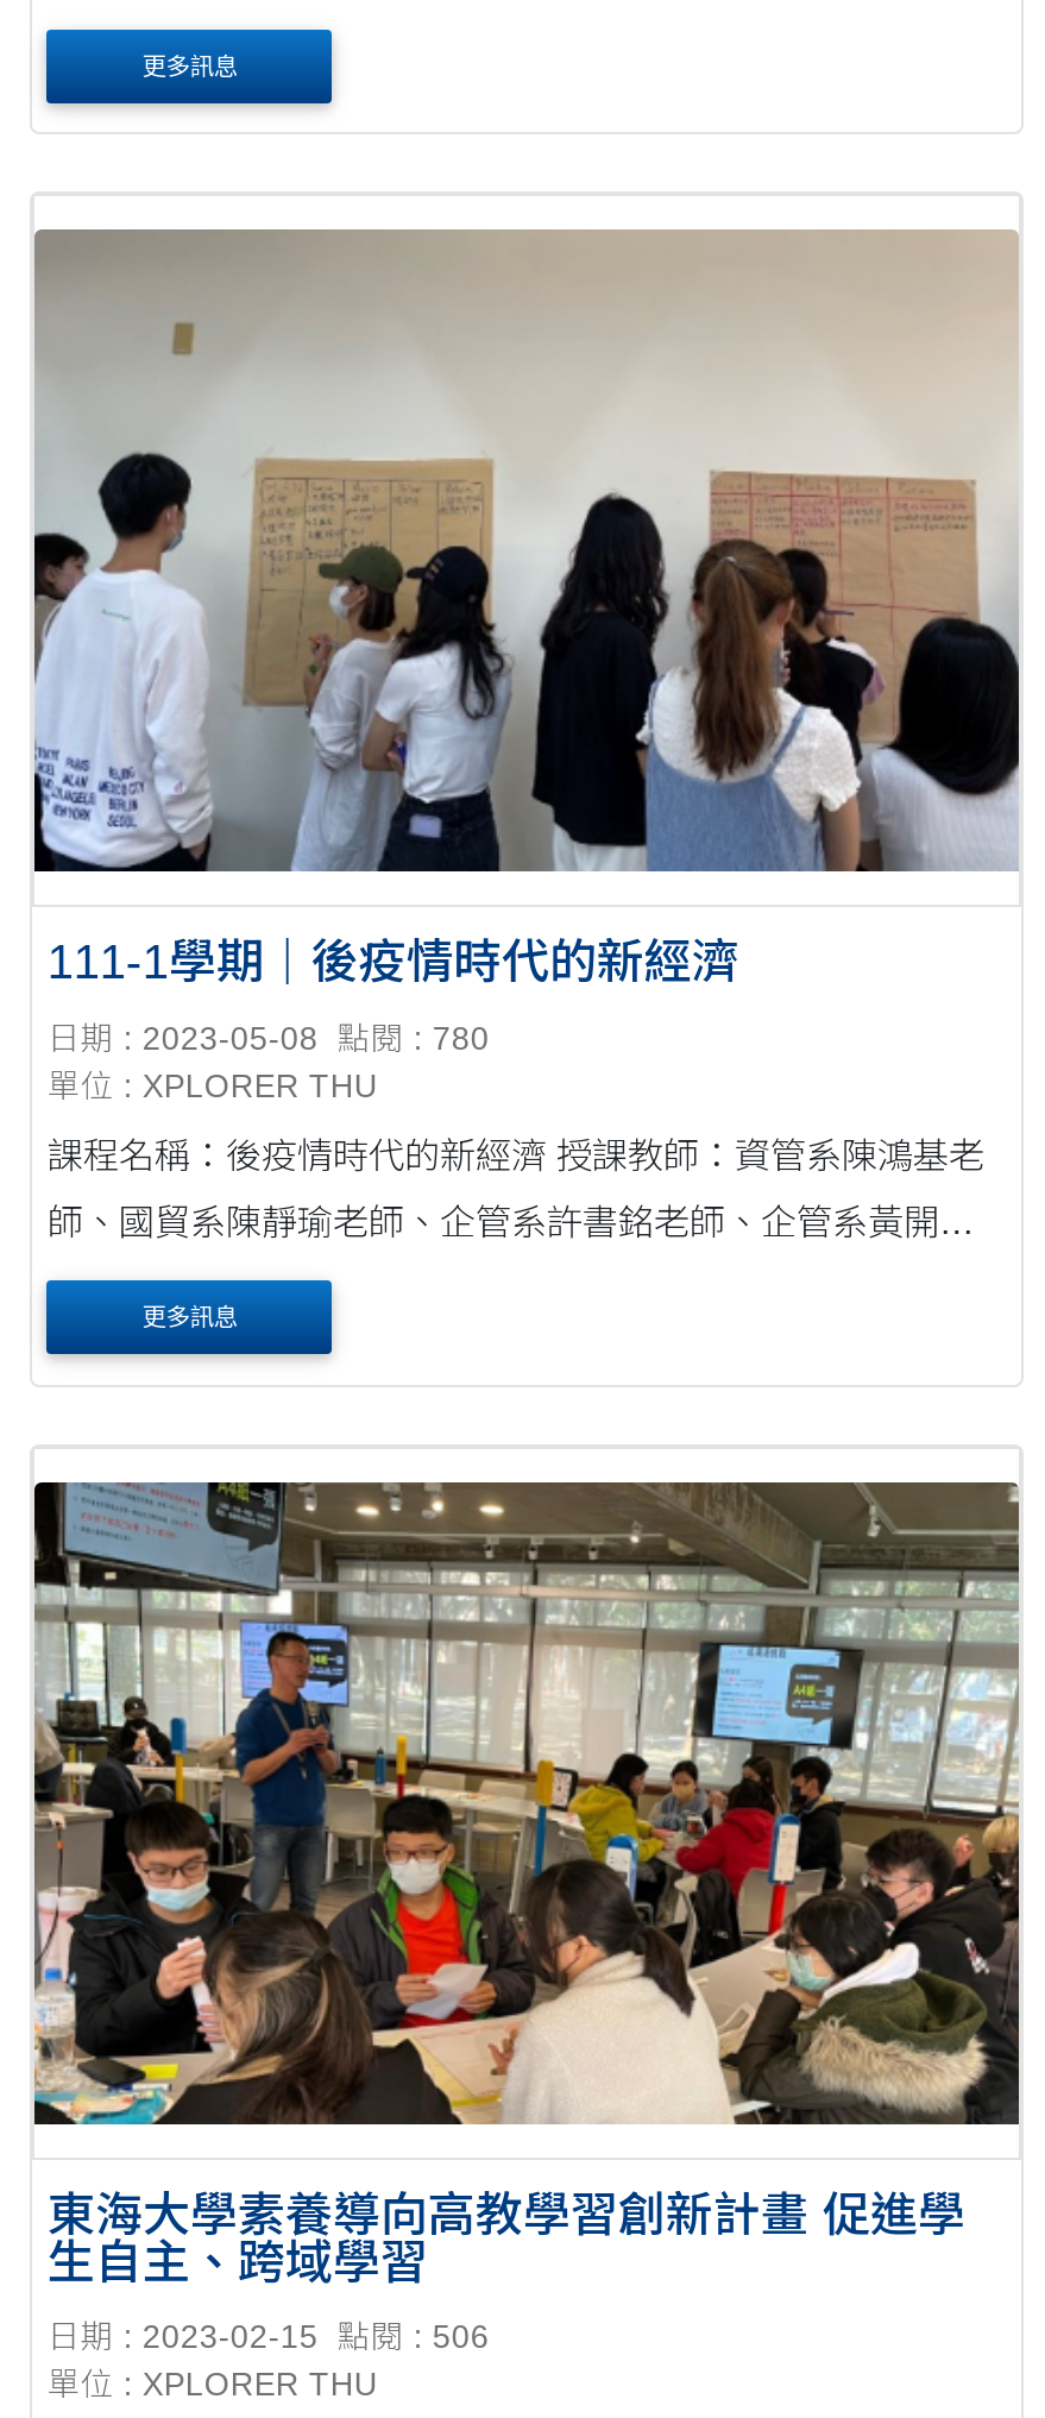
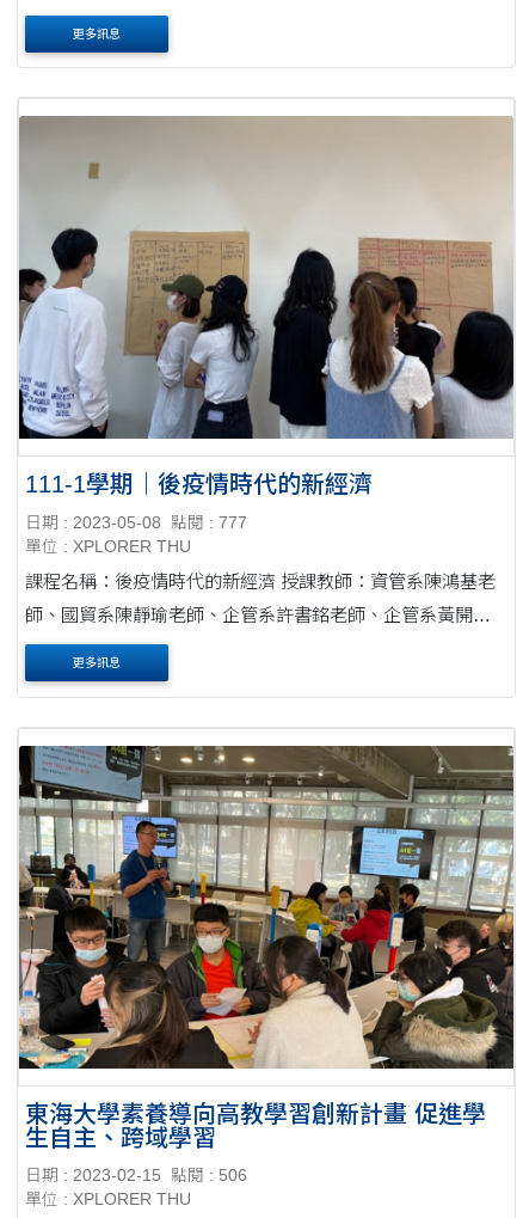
- 日期 : 2023-05-08 點閱 : 780
+ 日期 : 2023-05-08 點閱 : 777
